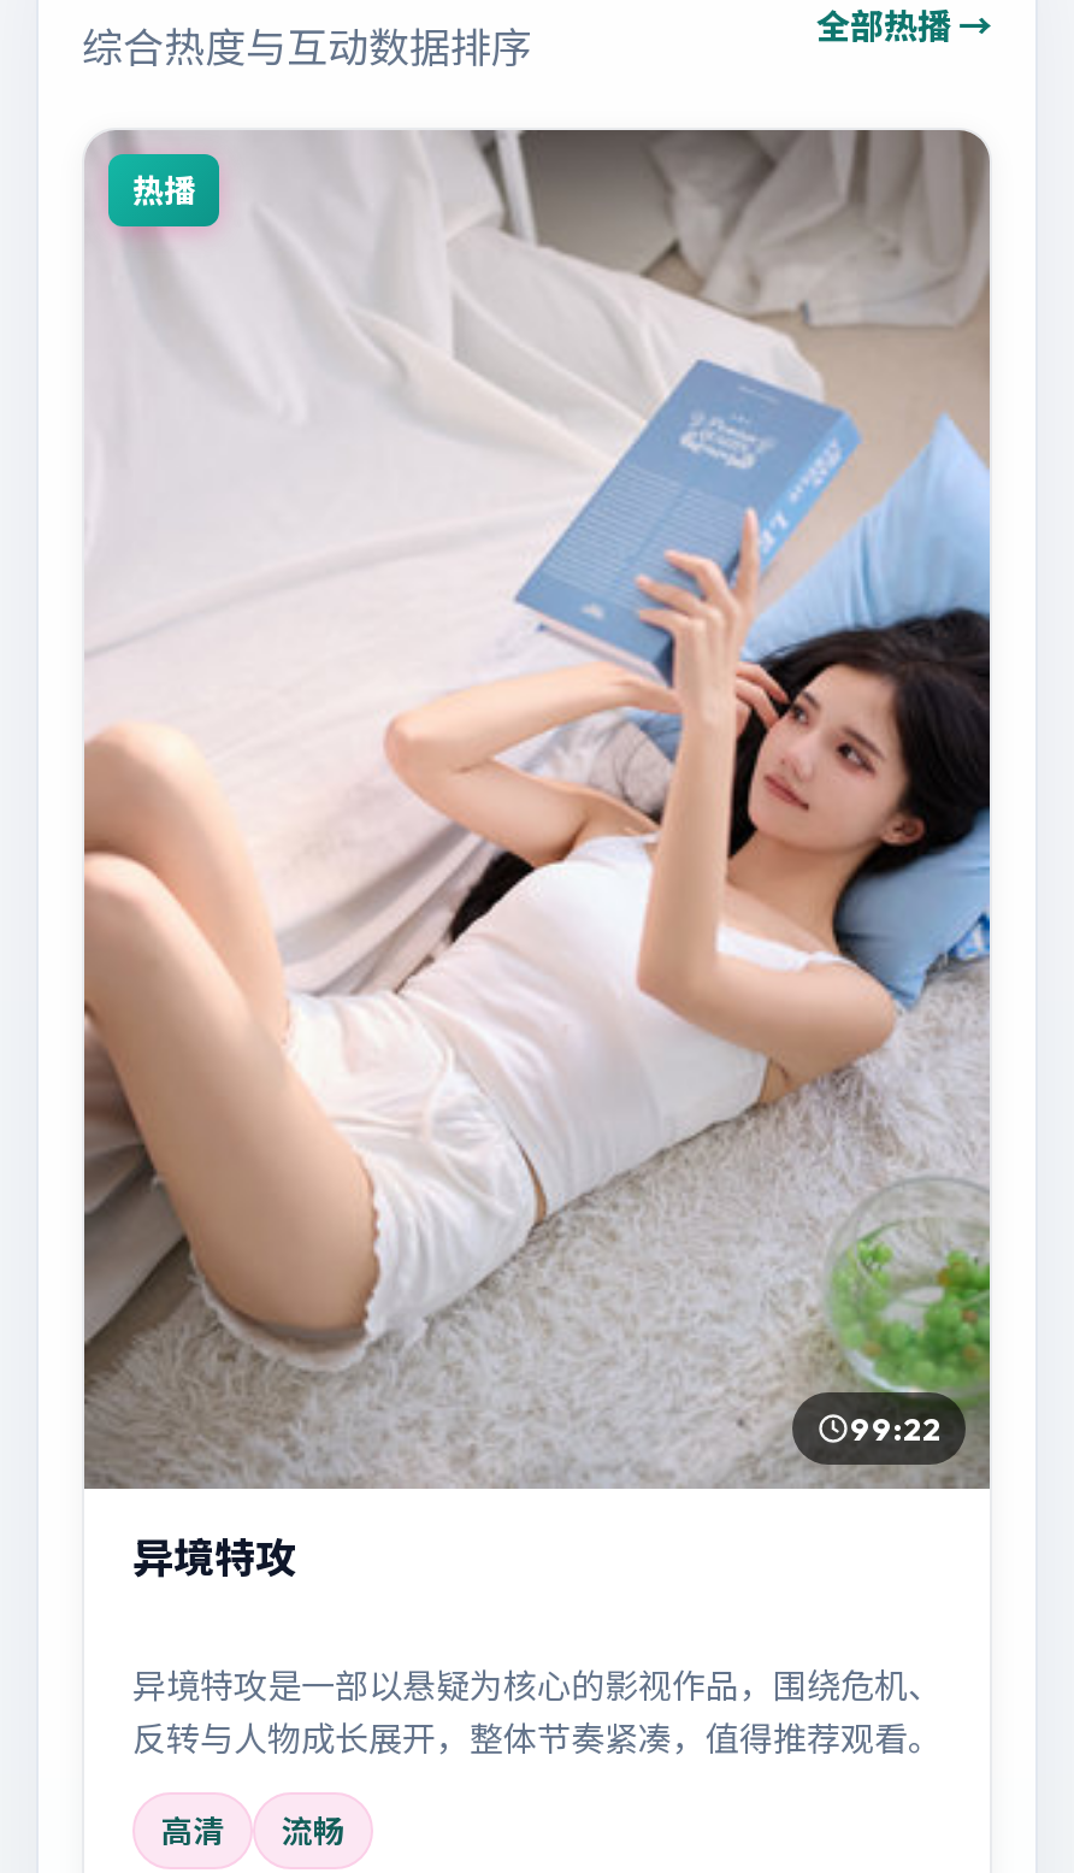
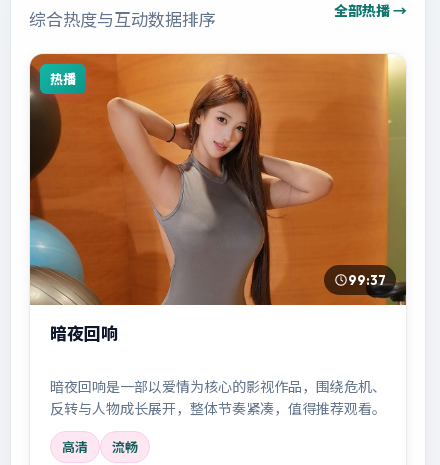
- [image]
- 99:22
+ [image]
+ 99:37

- 异境特攻
+ 暗夜回响

- 异境特攻是一部以悬疑为核心的影视作品，围绕危机、
+ 暗夜回响是一部以爱情为核心的影视作品，围绕危机、
